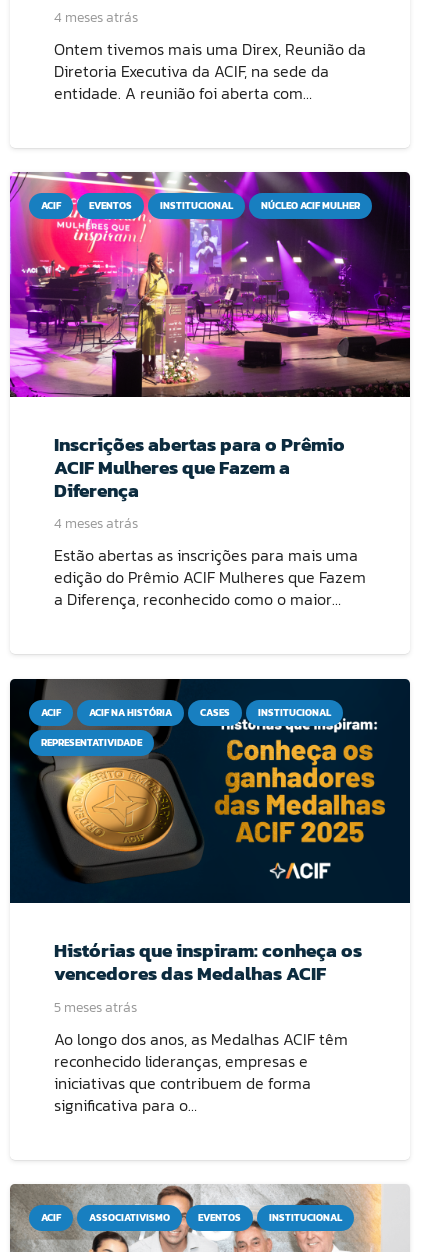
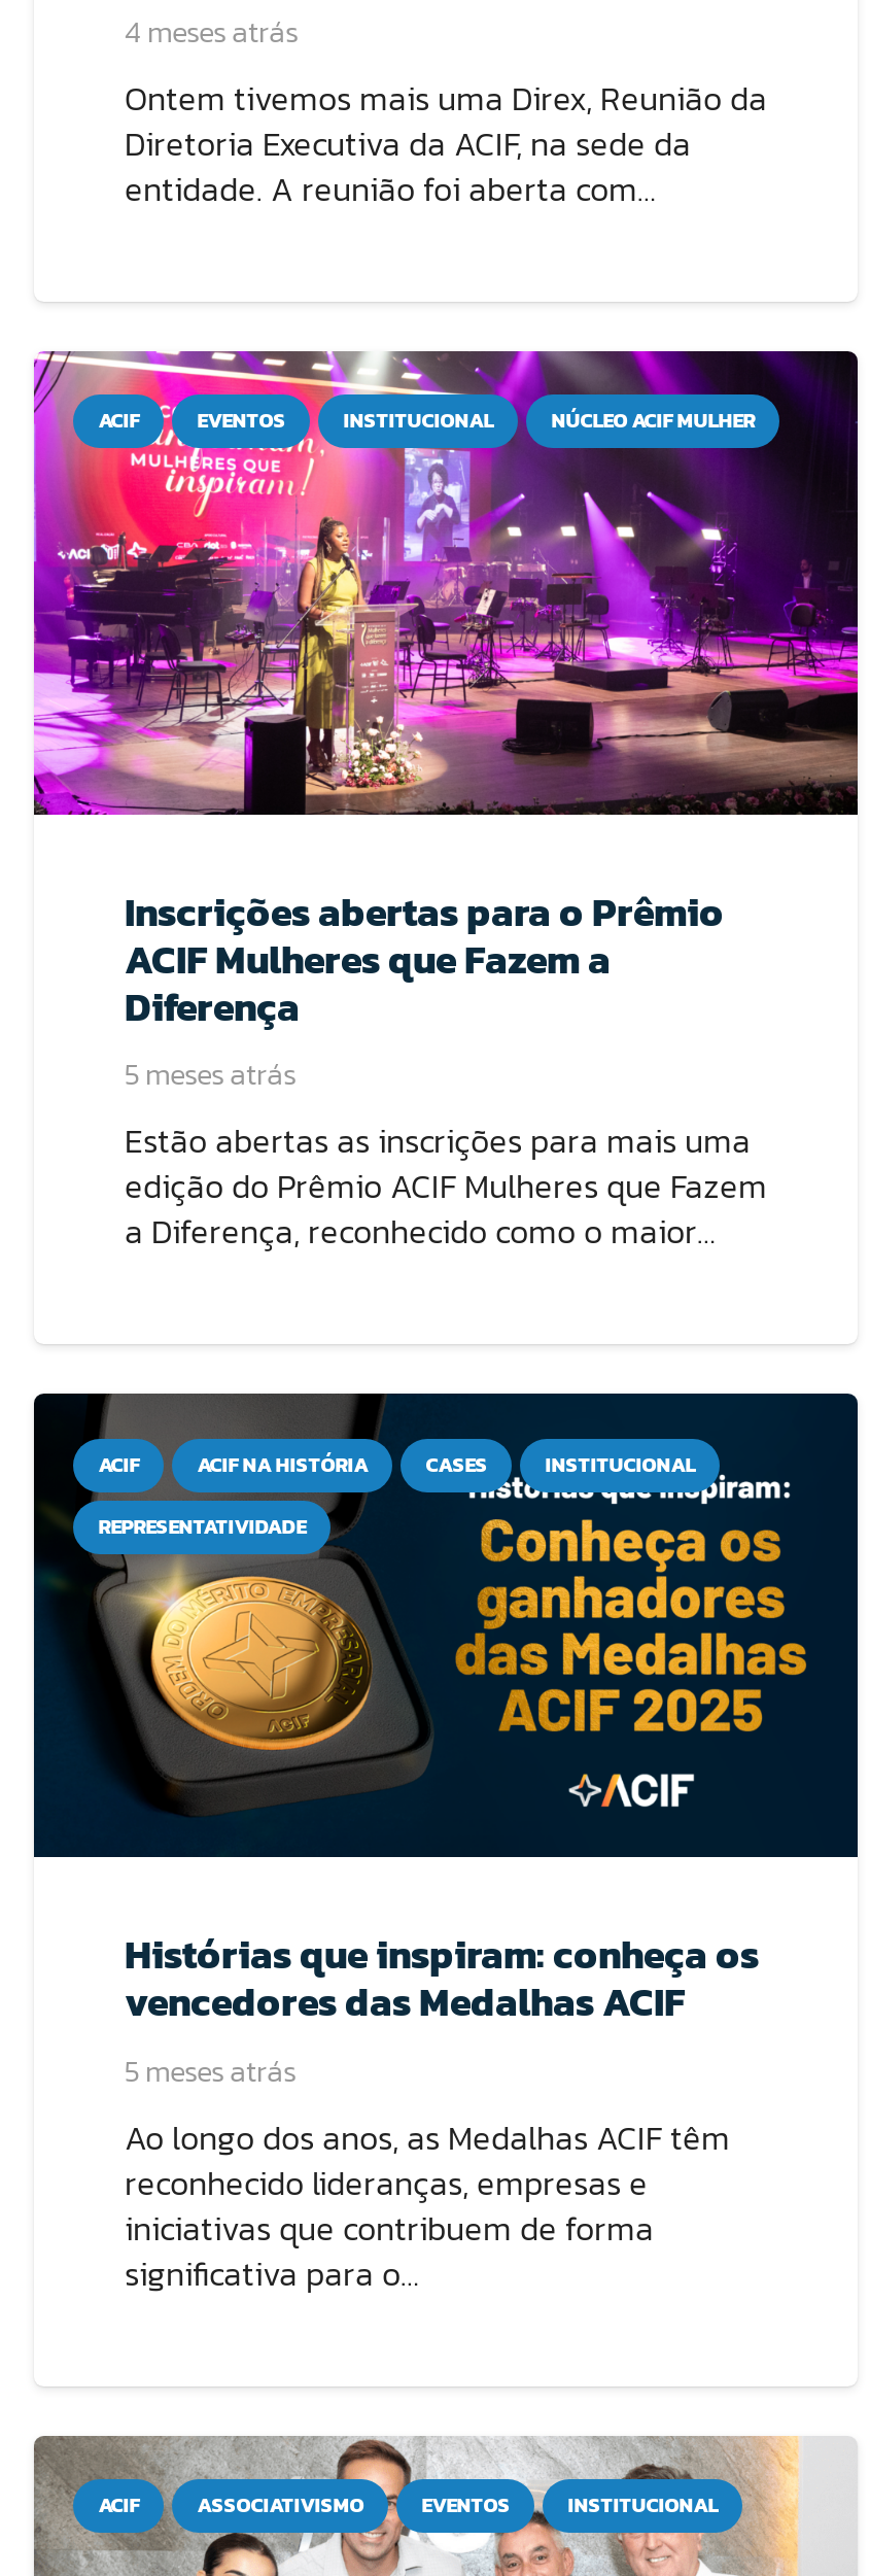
- 4 meses atrás
+ 5 meses atrás
